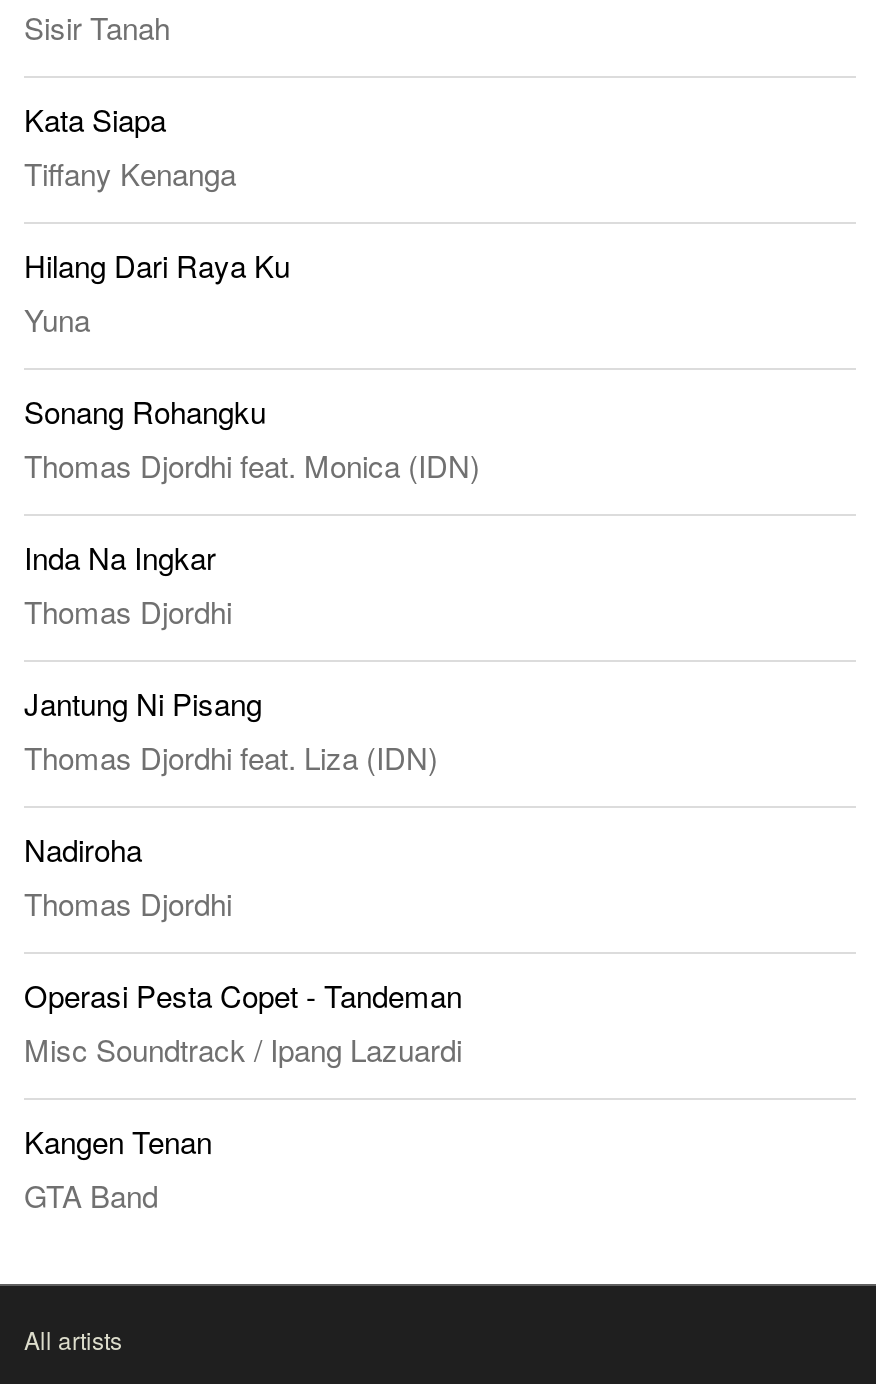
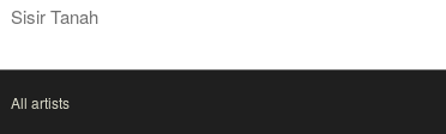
- Kata Siapa
- Tiffany Kenanga
- Hilang Dari Raya Ku
- Yuna
- Sonang Rohangku
- Thomas Djordhi feat. Monica (IDN)
- Inda Na Ingkar
- Thomas Djordhi
- Jantung Ni Pisang
- Thomas Djordhi feat. Liza (IDN)
- Nadiroha
- Thomas Djordhi
- Operasi Pesta Copet - Tandeman
- Misc Soundtrack / Ipang Lazuardi
- Kangen Tenan
- GTA Band
